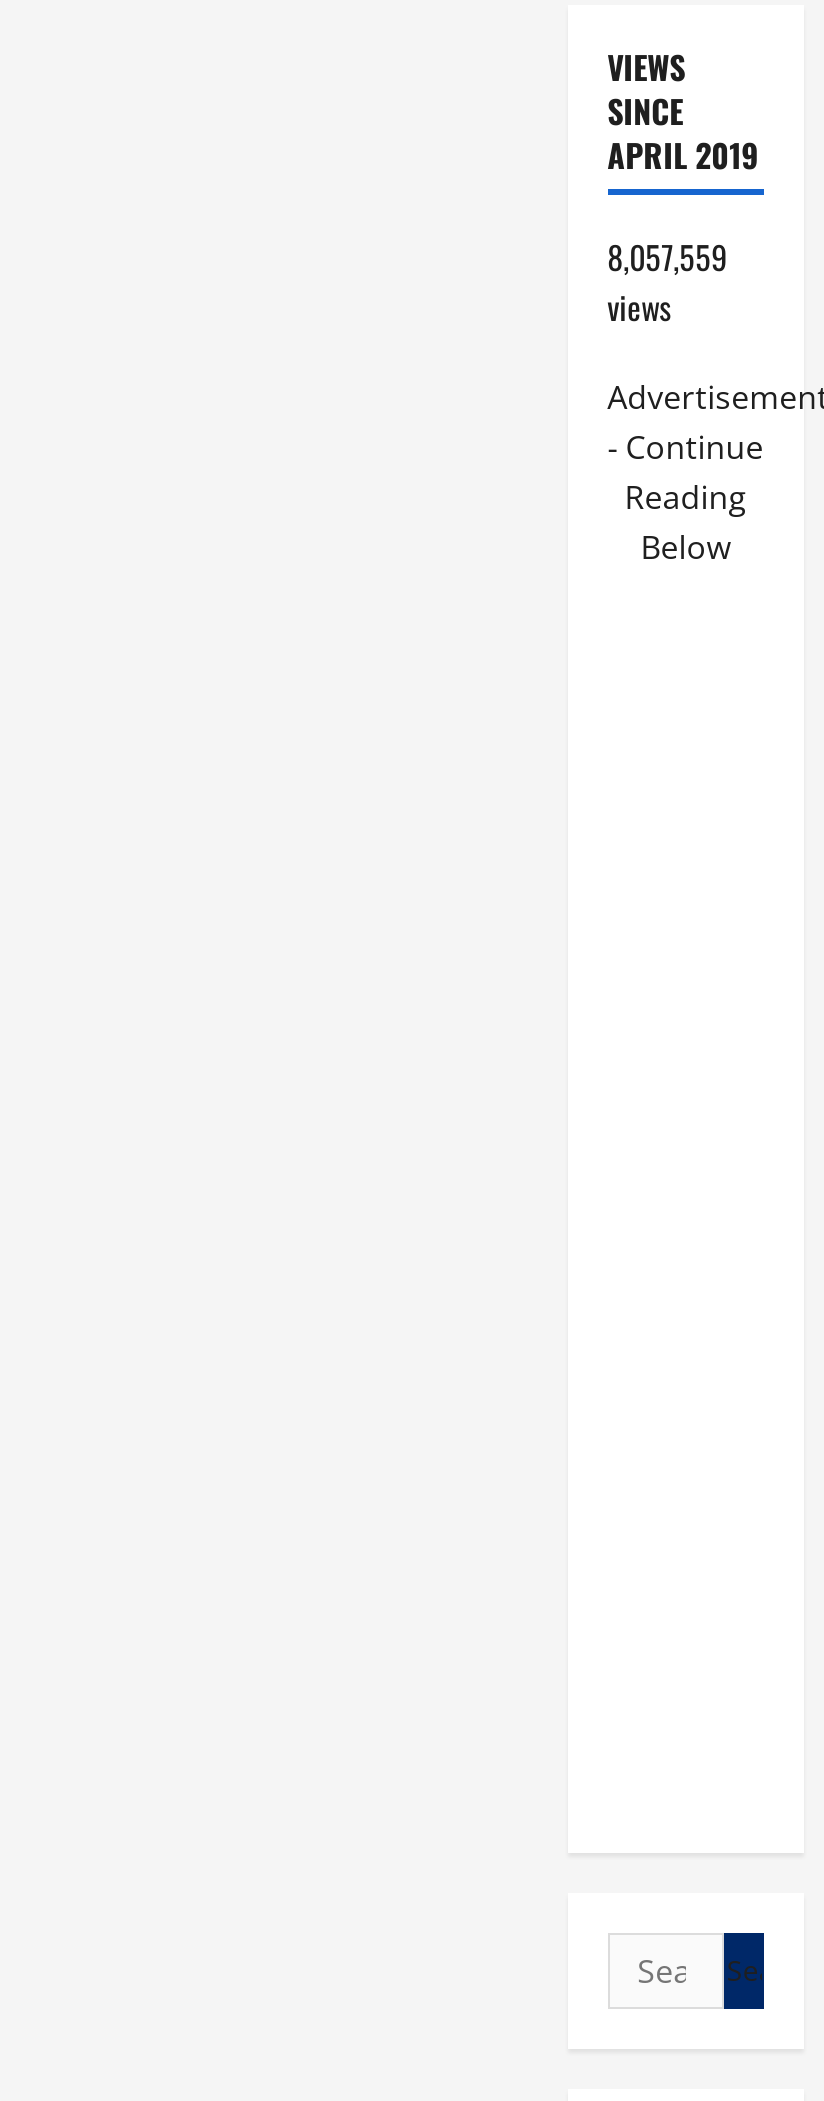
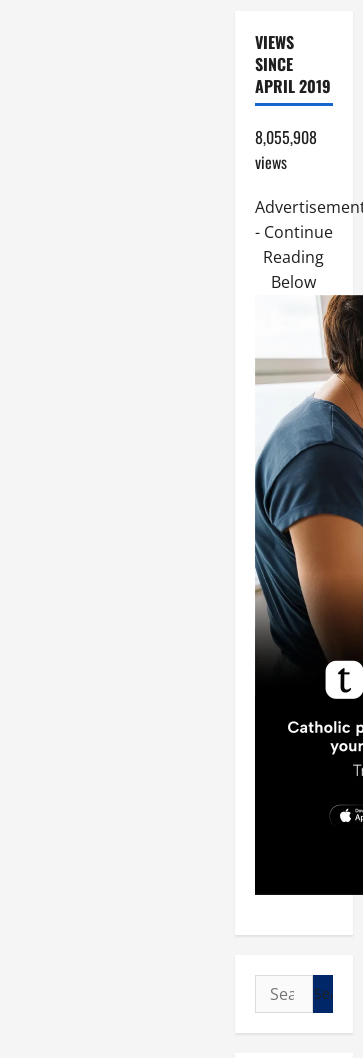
- 8,057,559
+ 8,055,908

+ [image]
